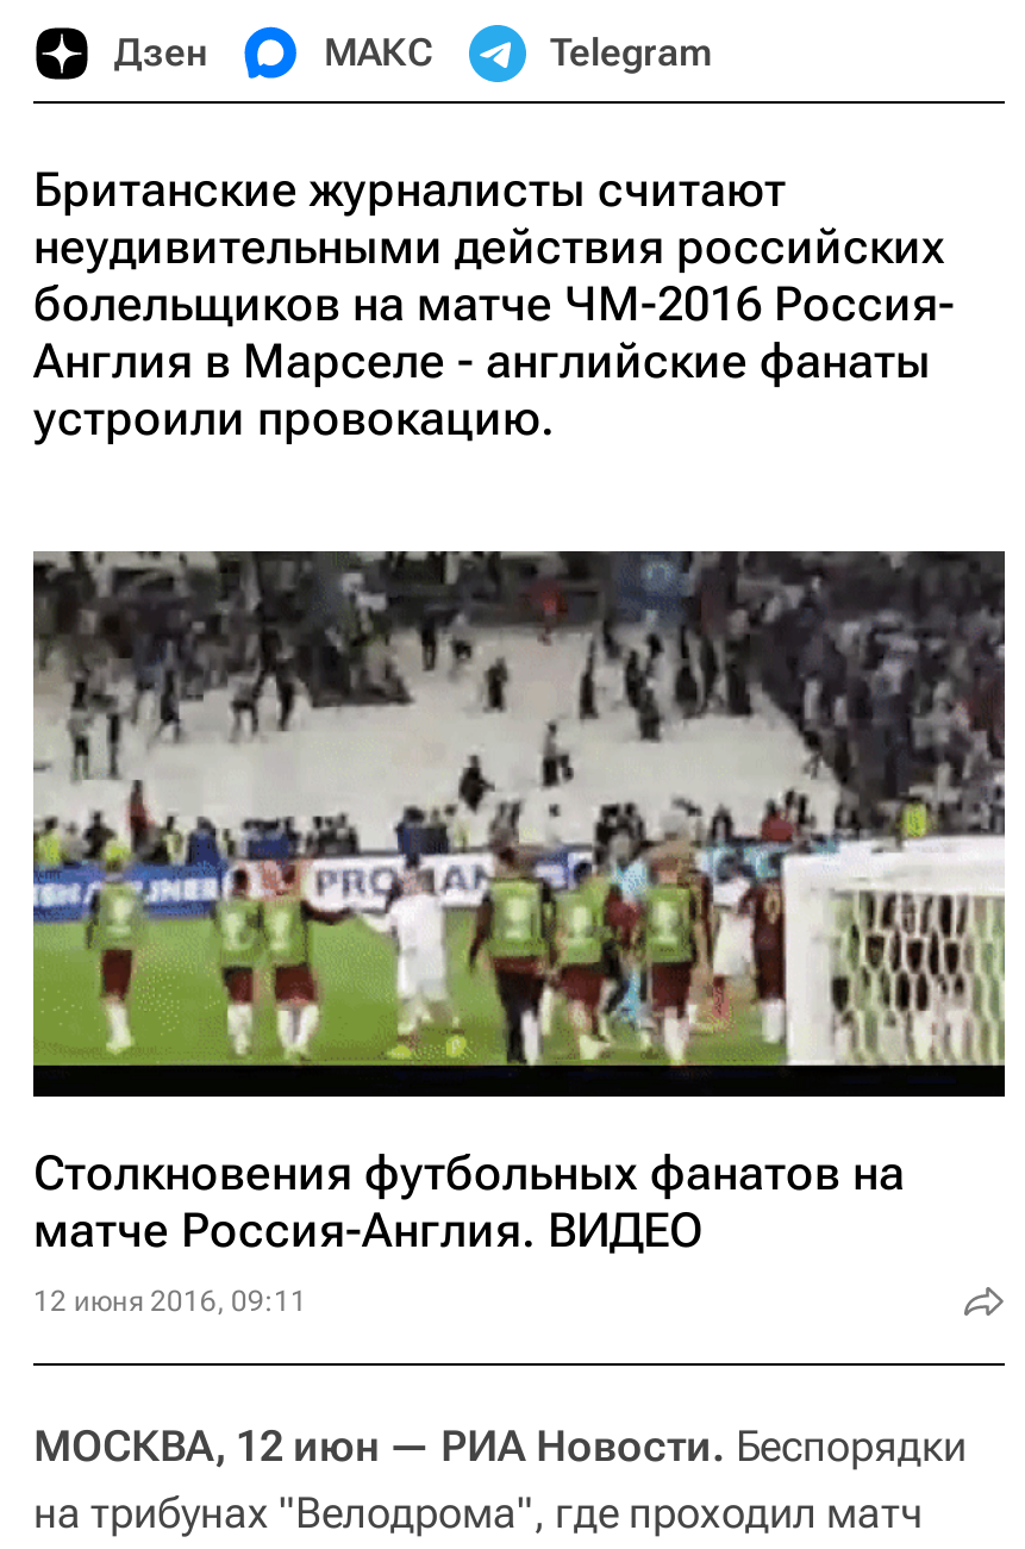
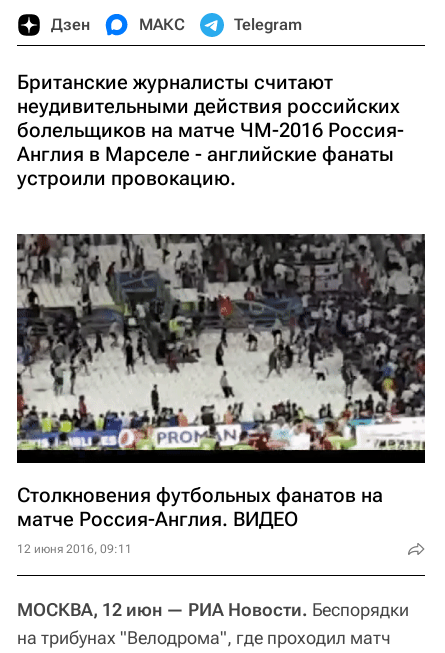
- [image]
+ [image]
